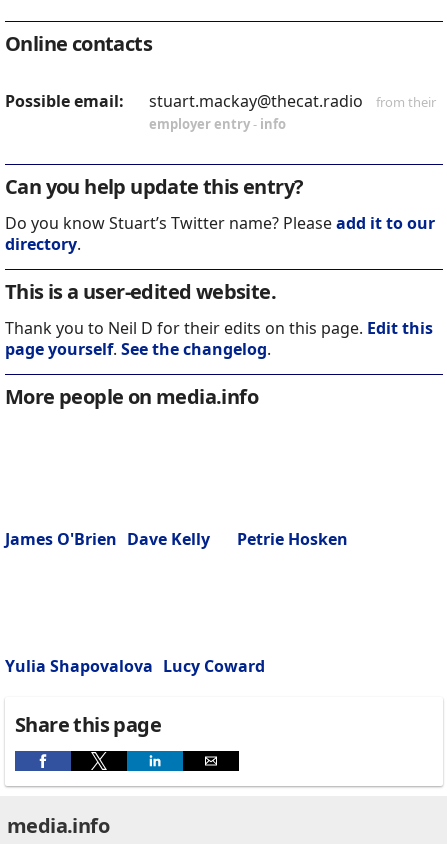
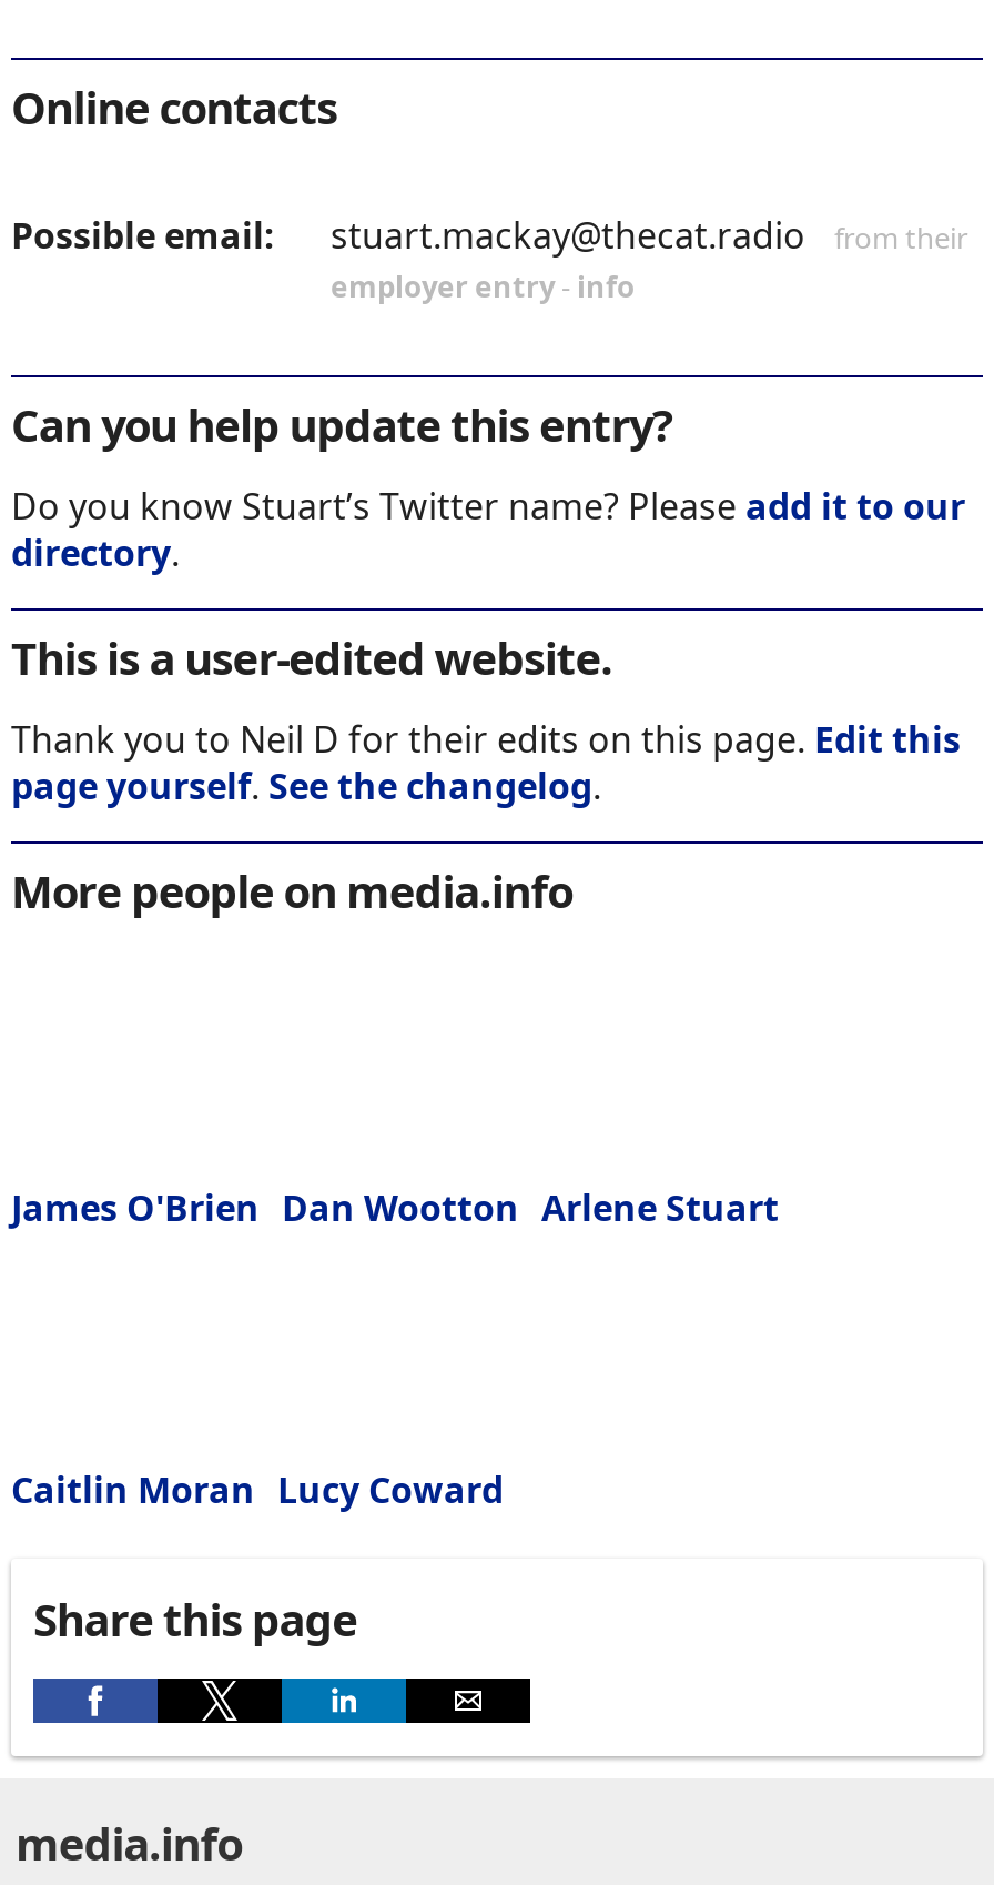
- James O'Brien Dave Kelly
- Petrie Hosken
+ James O'Brien Dan Wootton Arlene Stuart

- Yulia Shapovalova Lucy Coward
+ Caitlin Moran Lucy Coward
